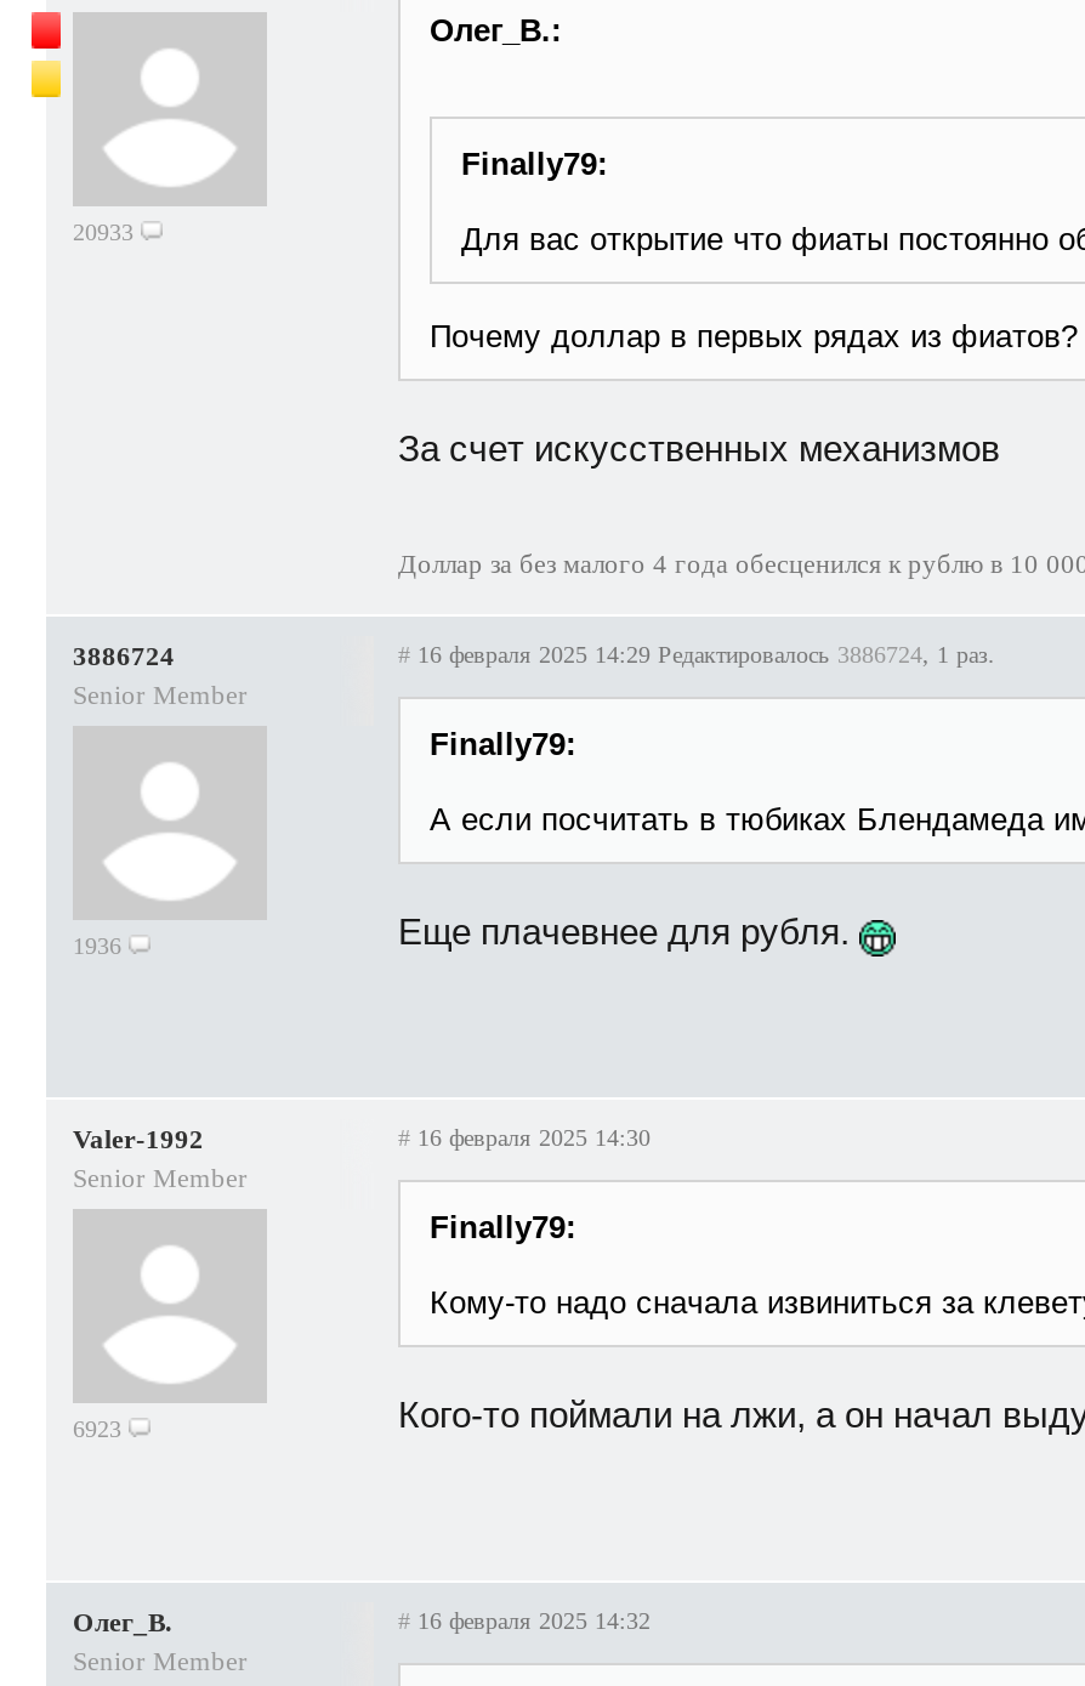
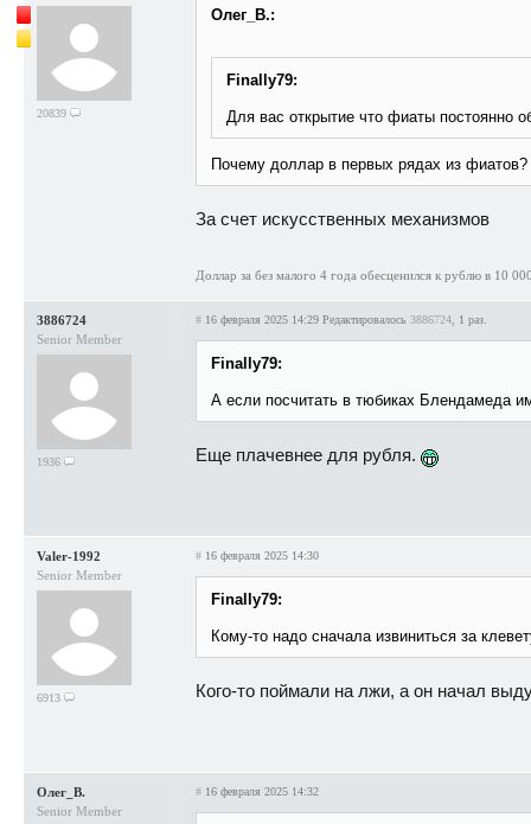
- 20933
+ 20839

- 6923
+ 6913
